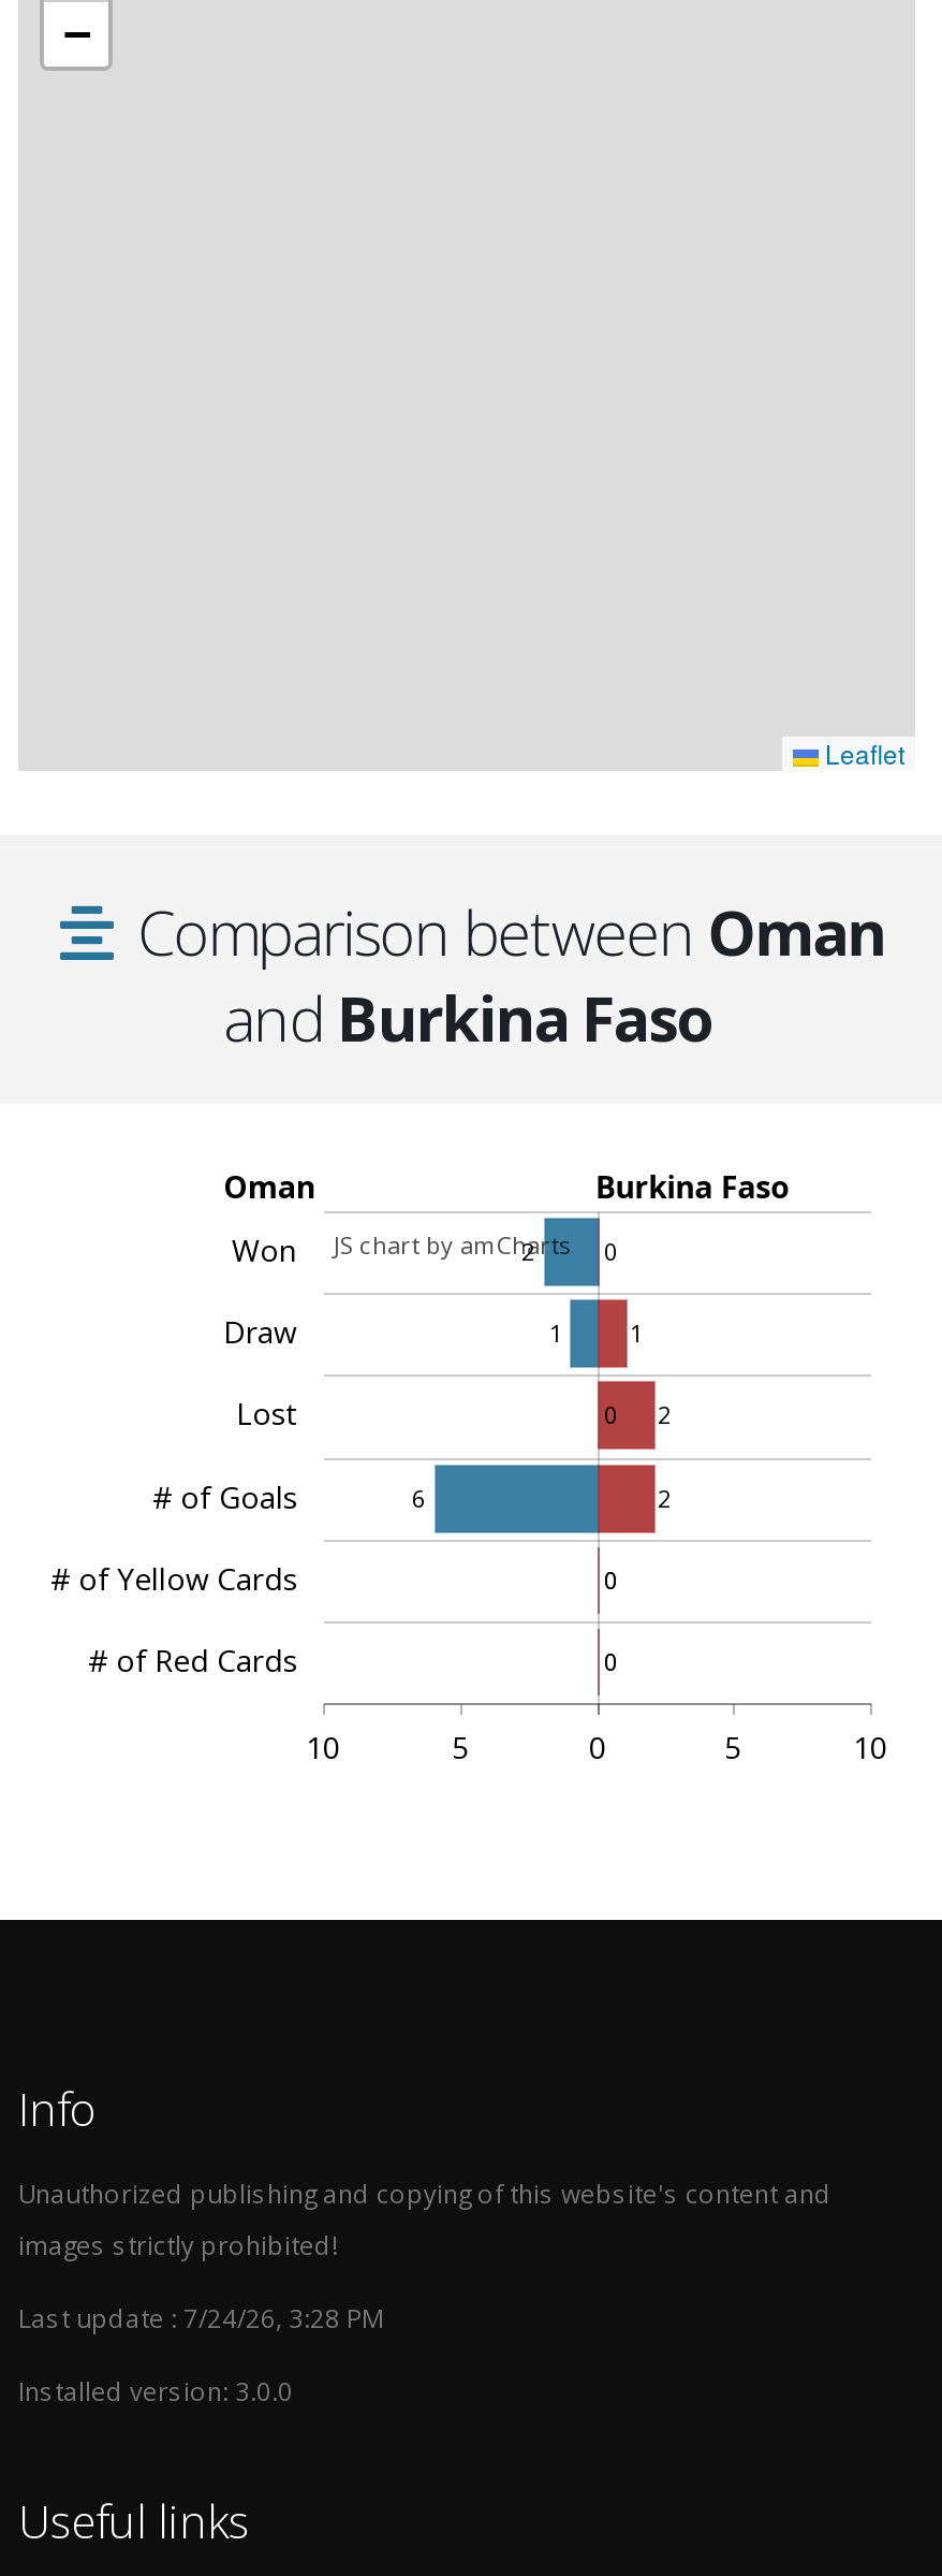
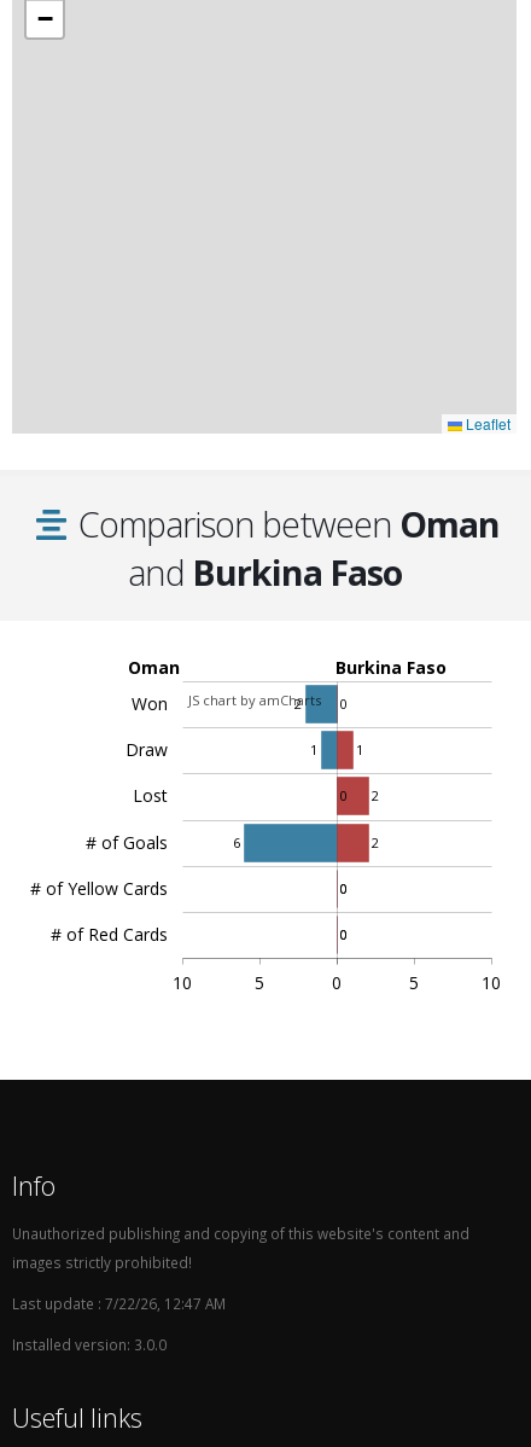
- Last update : 7/24/26, 3:28 PM
+ Last update : 7/22/26, 12:47 AM
